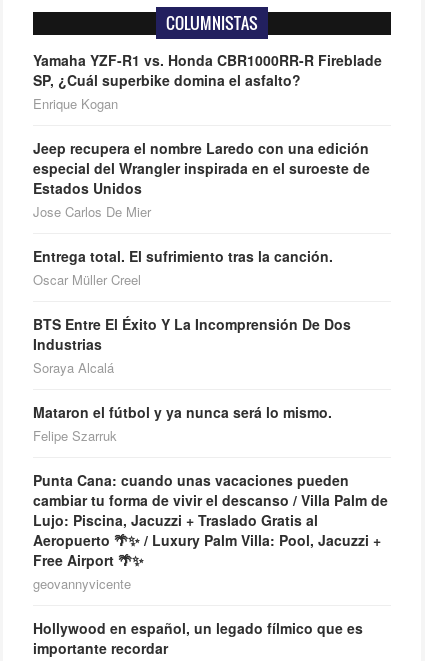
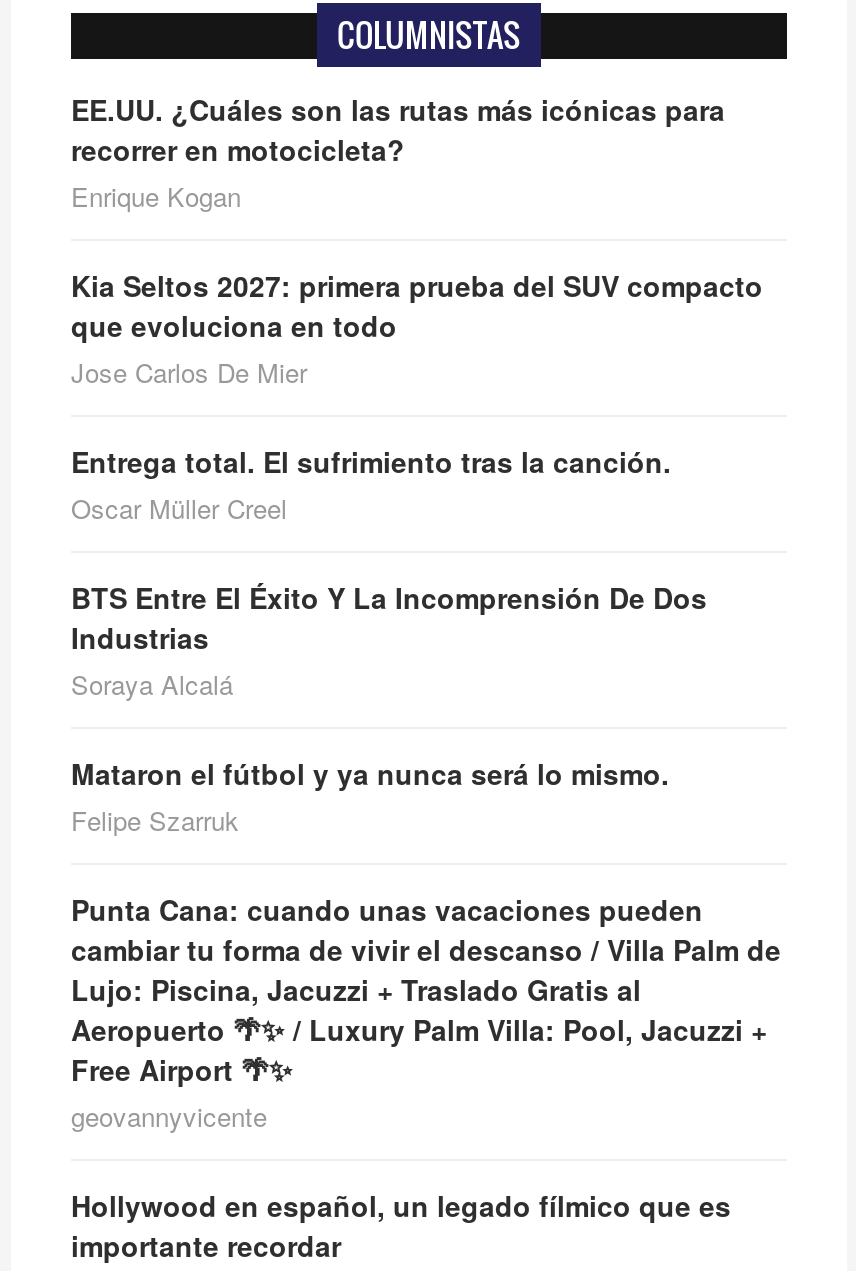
- Yamaha YZF-R1 vs. Honda CBR1000RR-R Fireblade
- SP, ¿Cuál superbike domina el asfalto?
+ EE.UU. ¿Cuáles son las rutas más icónicas para
+ recorrer en motocicleta?

- Jeep recupera el nombre Laredo con una edición
- especial del Wrangler inspirada en el suroeste de
- Estados Unidos
+ Kia Seltos 2027: primera prueba del SUV compacto
+ que evoluciona en todo
